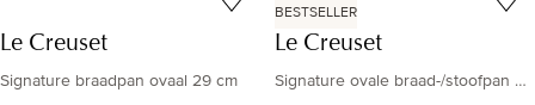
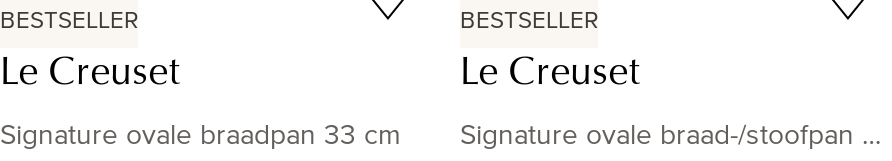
+ BESTSELLER

- Signature braadpan ovaal 29 cm
+ Signature ovale braadpan 33 cm
